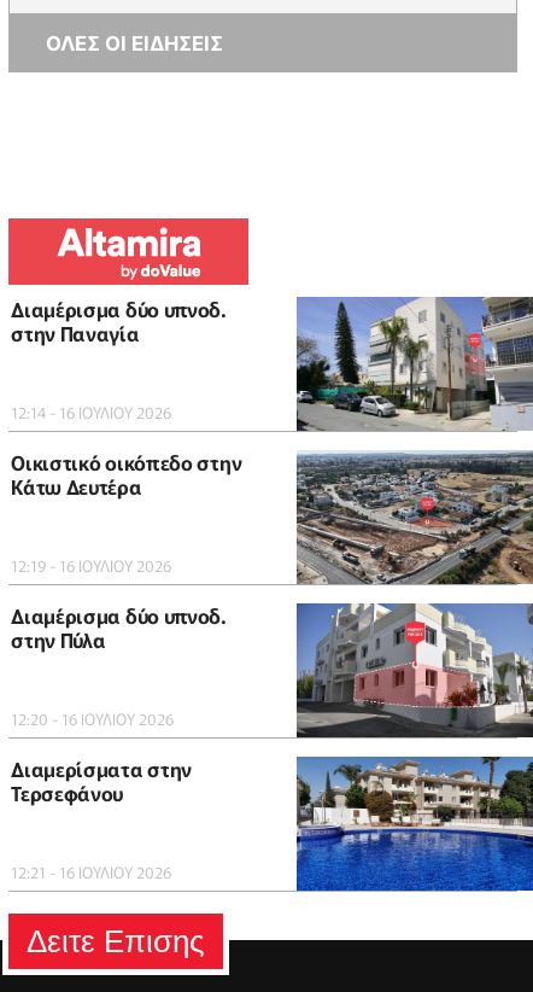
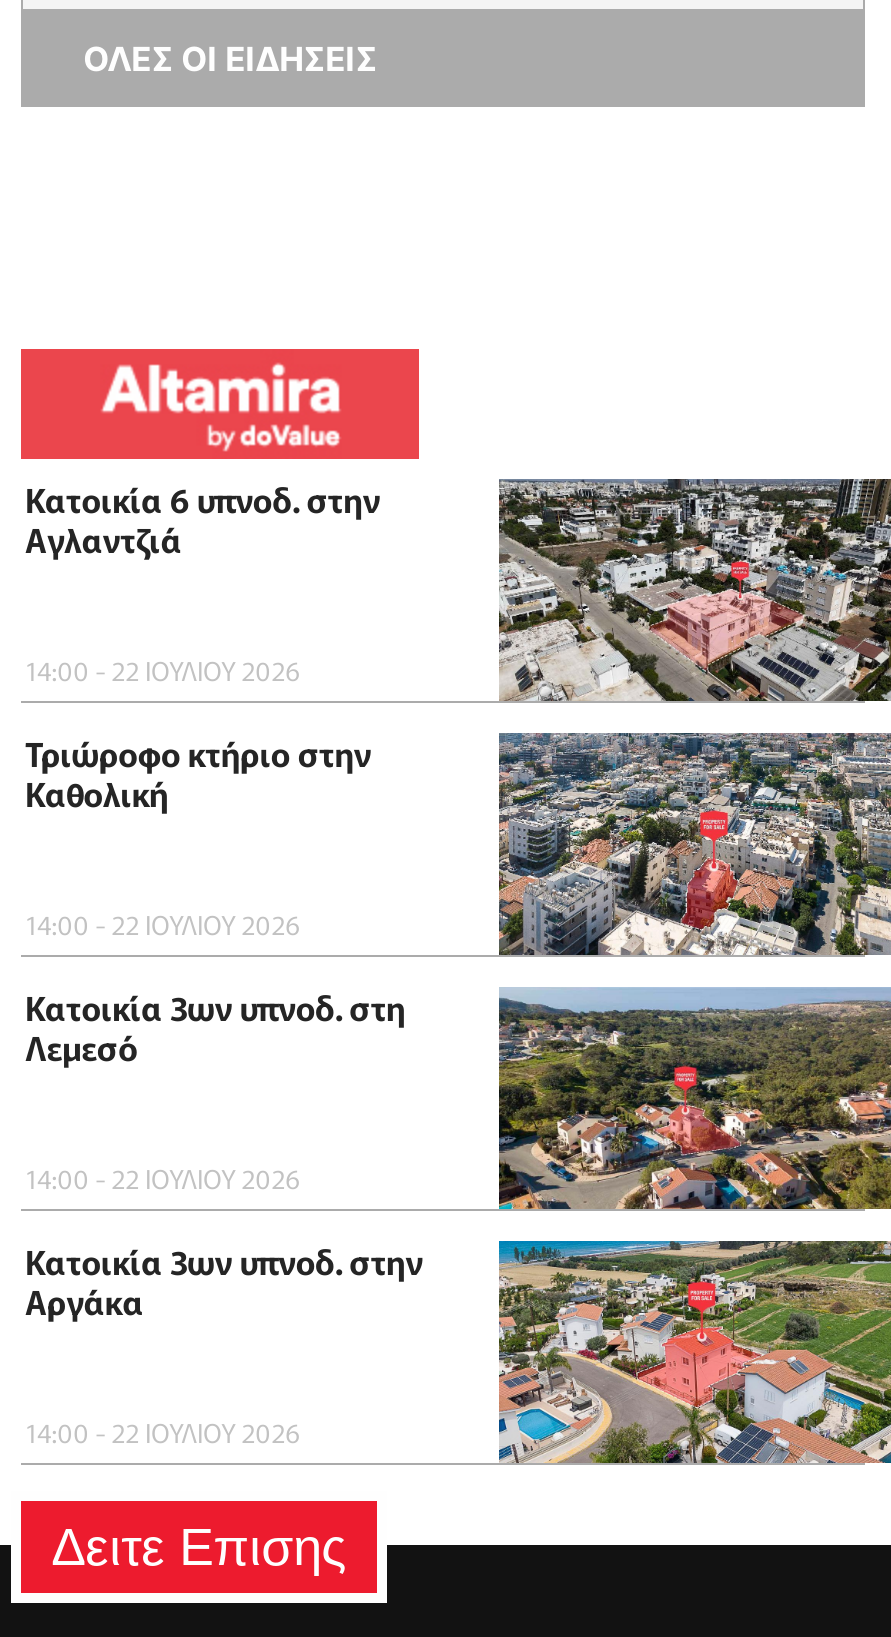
- Διαμέρισμα δύο υπνοδ.
- στην Παναγία
+ Κατοικία 6 υπνοδ. στην
+ Αγλαντζιά

- [image]
+ [image]

- 12:14 - 16 ΙΟΥΛΙΟΥ 2026
+ 14:00 - 22 ΙΟΥΛΙΟΥ 2026

- Οικιστικό οικόπεδο στην
- Κάτω Δευτέρα
+ Τριώροφο κτήριο στην
+ Καθολική

- [image]
+ [image]

- 12:19 - 16 ΙΟΥΛΙΟΥ 2026
+ 14:00 - 22 ΙΟΥΛΙΟΥ 2026

- Διαμέρισμα δύο υπνοδ.
- στην Πύλα
+ Κατοικία 3ων υπνοδ. στη
+ Λεμεσό

- [image]
+ [image]

- 12:20 - 16 ΙΟΥΛΙΟΥ 2026
+ 14:00 - 22 ΙΟΥΛΙΟΥ 2026

- Διαμερίσματα στην
- Τερσεφάνου
+ Κατοικία 3ων υπνοδ. στην
+ Αργάκα

- [image]
+ [image]

- 12:21 - 16 ΙΟΥΛΙΟΥ 2026
+ 14:00 - 22 ΙΟΥΛΙΟΥ 2026
